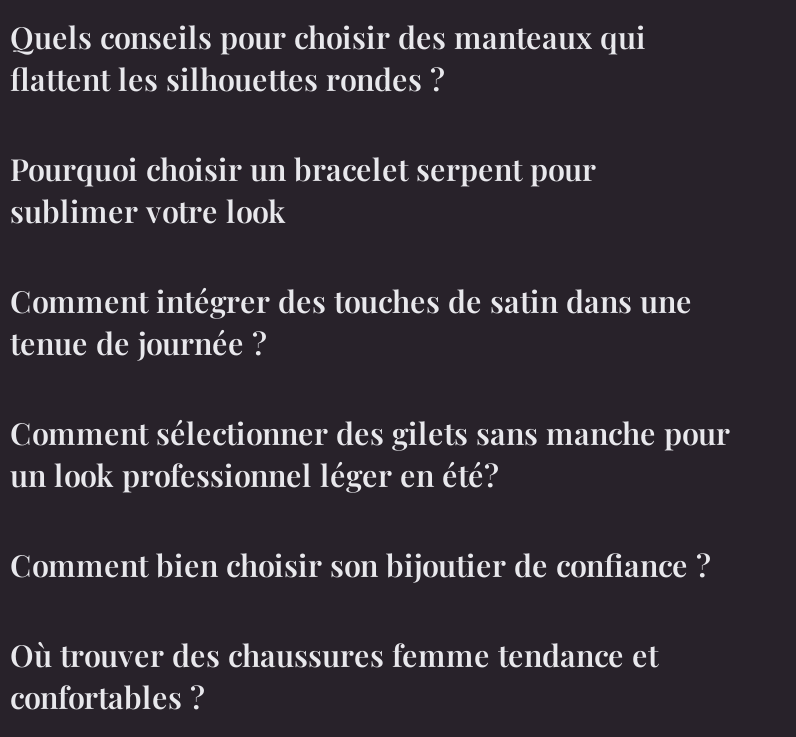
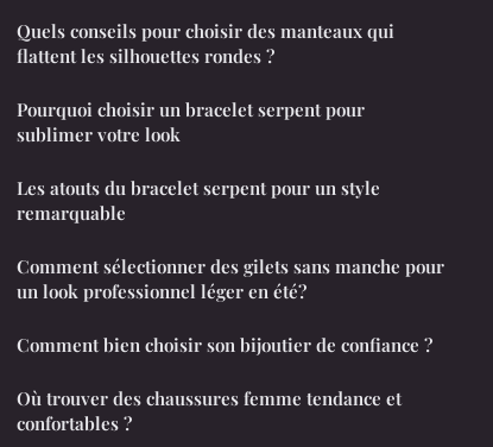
- Comment intégrer des touches de satin dans une
- tenue de journée ?
+ Les atouts du bracelet serpent pour un style
+ remarquable
